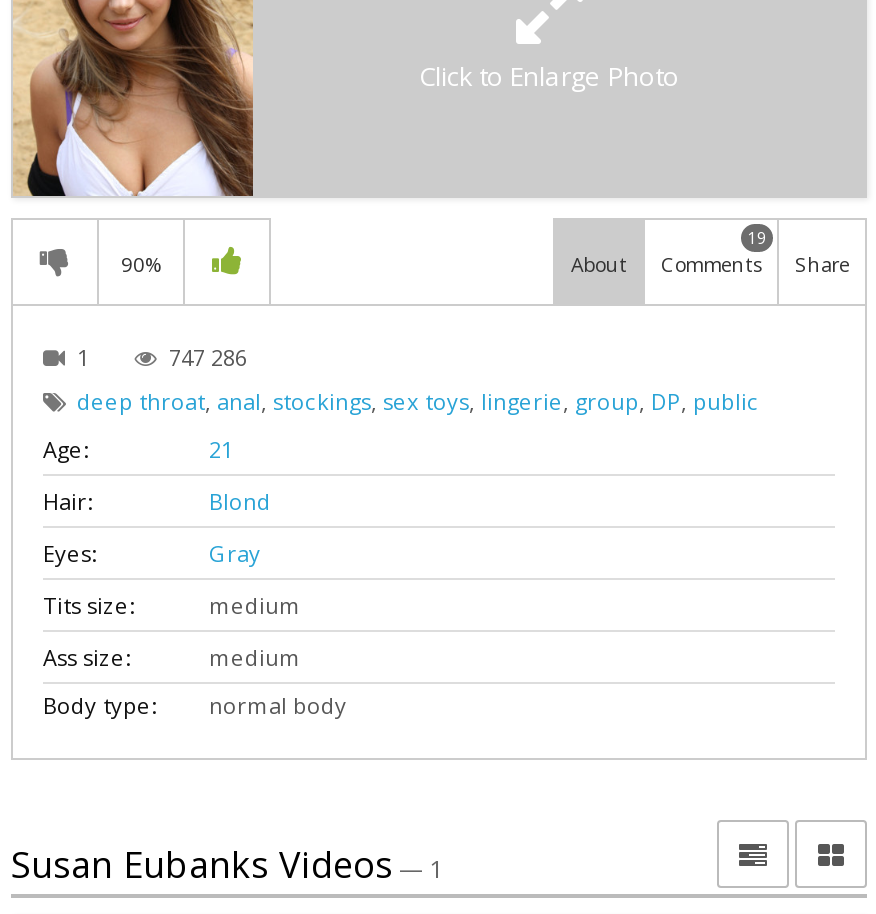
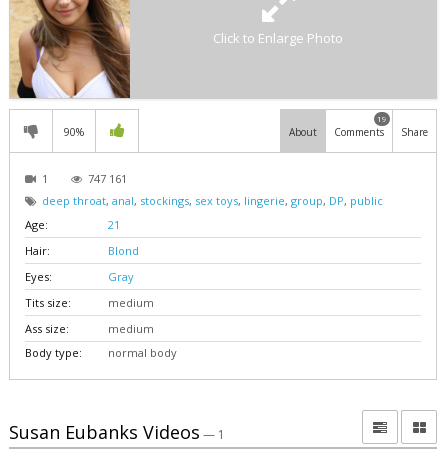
- 747 286
+ 747 161
